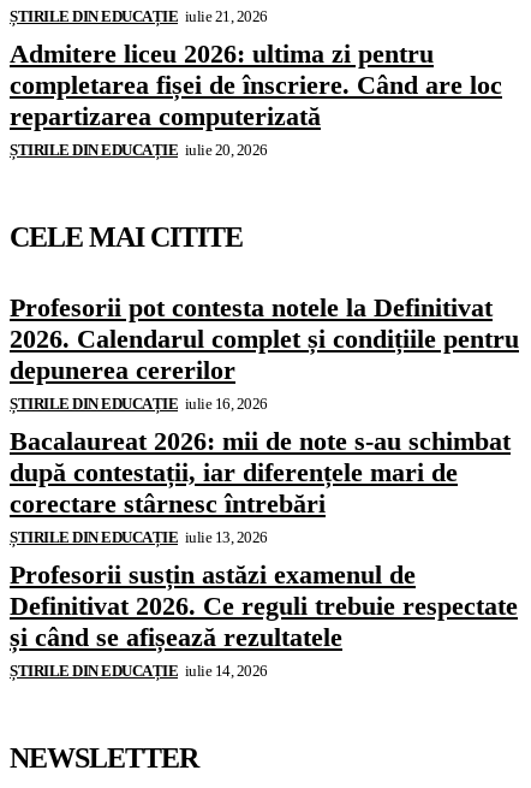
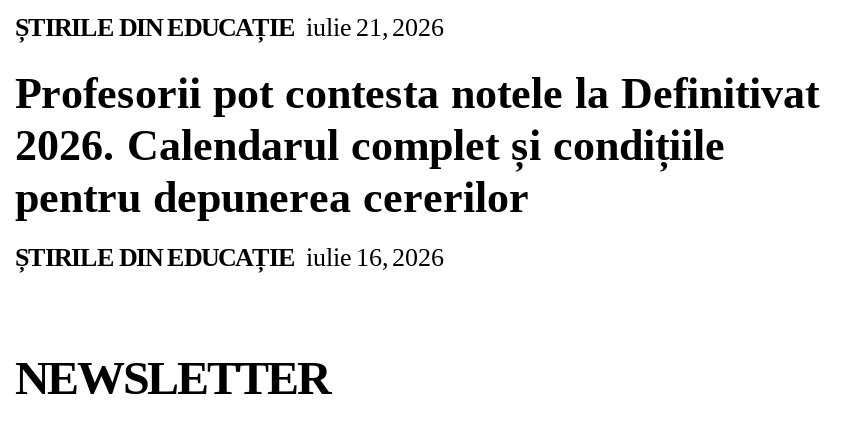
- Admitere liceu 2026: ultima zi pentru
- completarea fișei de înscriere. Când are loc
- repartizarea computerizată
- ȘTIRILE DIN EDUCAȚIE iulie 20, 2026
- CELE MAI CITITE

- Bacalaureat 2026: mii de note s-au schimbat
- după contestații, iar diferențele mari de
- corectare stârnesc întrebări
- ȘTIRILE DIN EDUCAȚIE iulie 13, 2026
- Profesorii susțin astăzi examenul de
- Definitivat 2026. Ce reguli trebuie respectate
- și când se afișează rezultatele
- ȘTIRILE DIN EDUCAȚIE iulie 14, 2026
